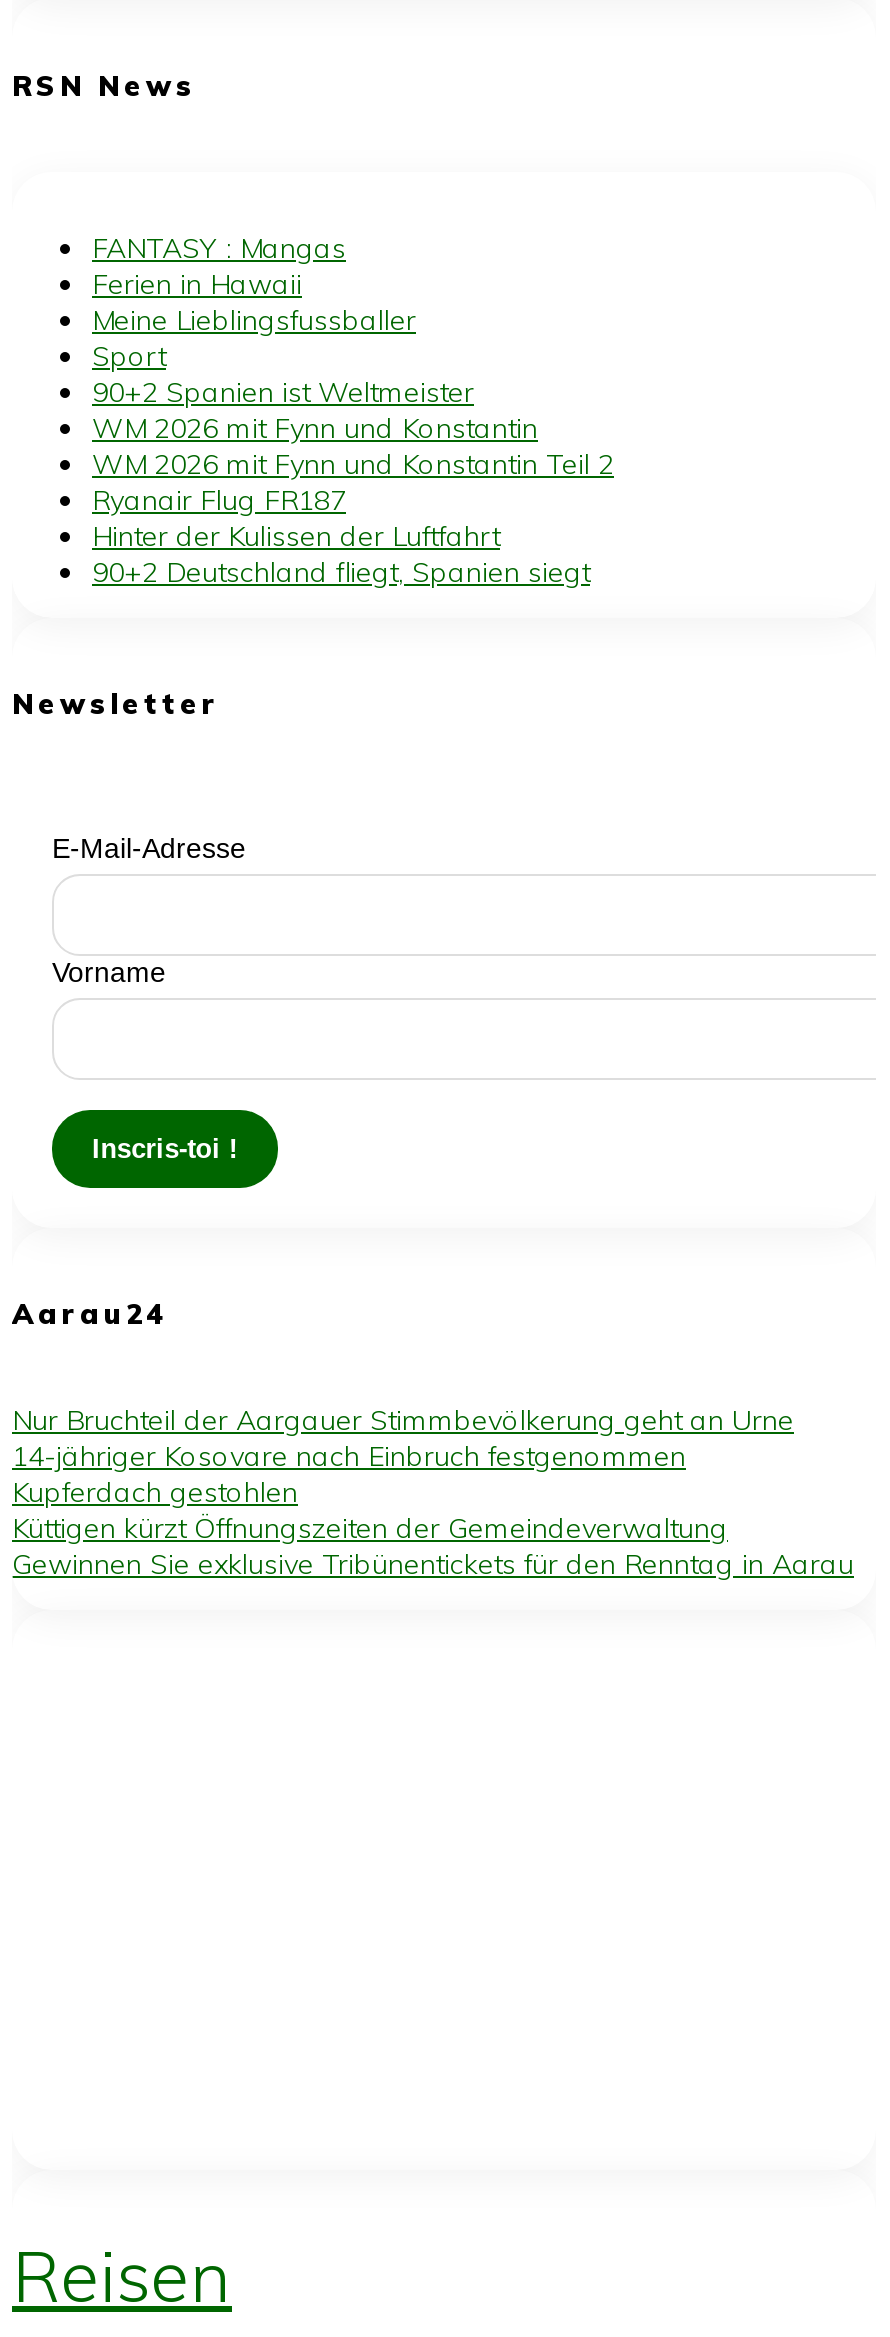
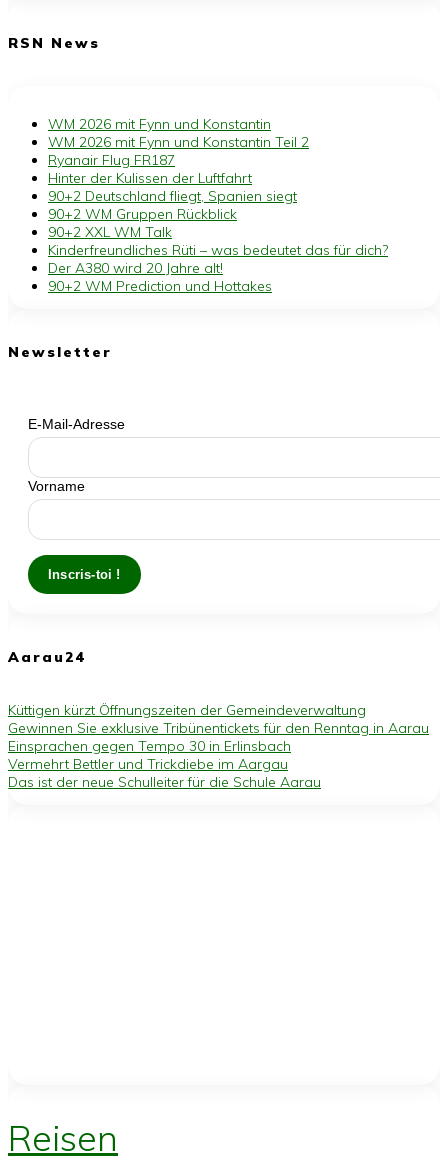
- FANTASY : Mangas
- Ferien in Hawaii
- Meine Lieblingsfussballer
- Sport
- 90+2 Spanien ist Weltmeister

moved up: WM 2026 mit Fynn und Konstantin | WM 2026 mit Fynn und Konstantin Teil 2 | Ryanair Flug FR187 | Hinter der Kulissen der Luftfahrt | 90+2 Deutschland fliegt, Spanien siegt

+ 90+2 WM Gruppen Rückblick
+ 90+2 XXL WM Talk
+ Kinderfreundliches Rüti – was bedeutet das für dich?
+ Der A380 wird 20 Jahre alt!
+ 90+2 WM Prediction und Hottakes

- Nur Bruchteil der Aargauer Stimmbevölkerung geht an Urne
- 14-jähriger Kosovare nach Einbruch festgenommen
- Kupferdach gestohlen

moved up: Küttigen kürzt Öffnungszeiten der Gemeindeverwaltung | Gewinnen Sie exklusive Tribünentickets für den Renntag in Aarau

+ Einsprachen gegen Tempo 30 in Erlinsbach
+ Vermehrt Bettler und Trickdiebe im Aargau
+ Das ist der neue Schulleiter für die Schule Aarau
